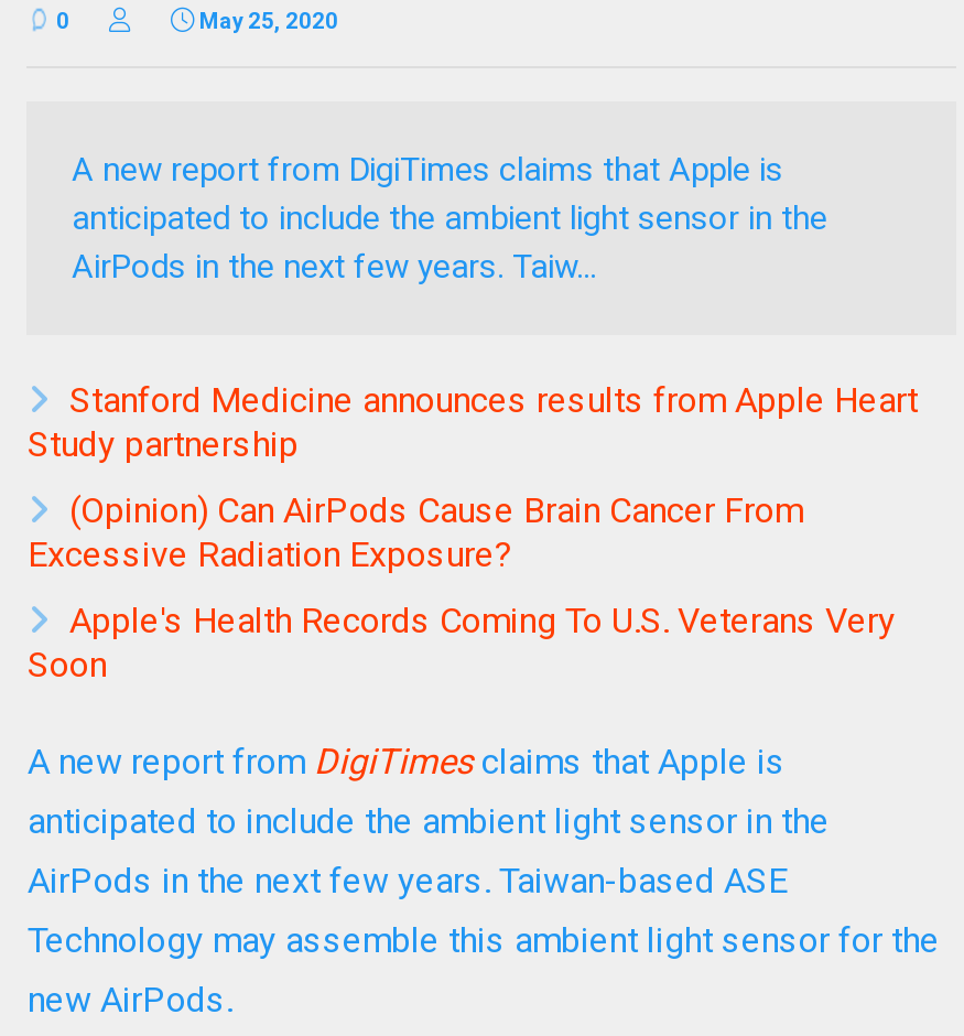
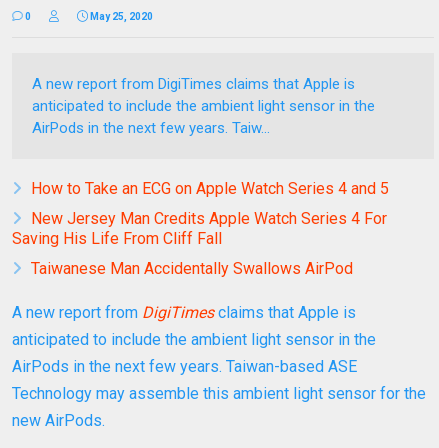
- Stanford Medicine announces results from Apple Heart
- Study partnership
+ How to Take an ECG on Apple Watch Series 4 and 5

- (Opinion) Can AirPods Cause Brain Cancer From
- Excessive Radiation Exposure?
+ New Jersey Man Credits Apple Watch Series 4 For
+ Saving His Life From Cliff Fall

- Apple's Health Records Coming To U.S. Veterans Very
- Soon
+ Taiwanese Man Accidentally Swallows AirPod
